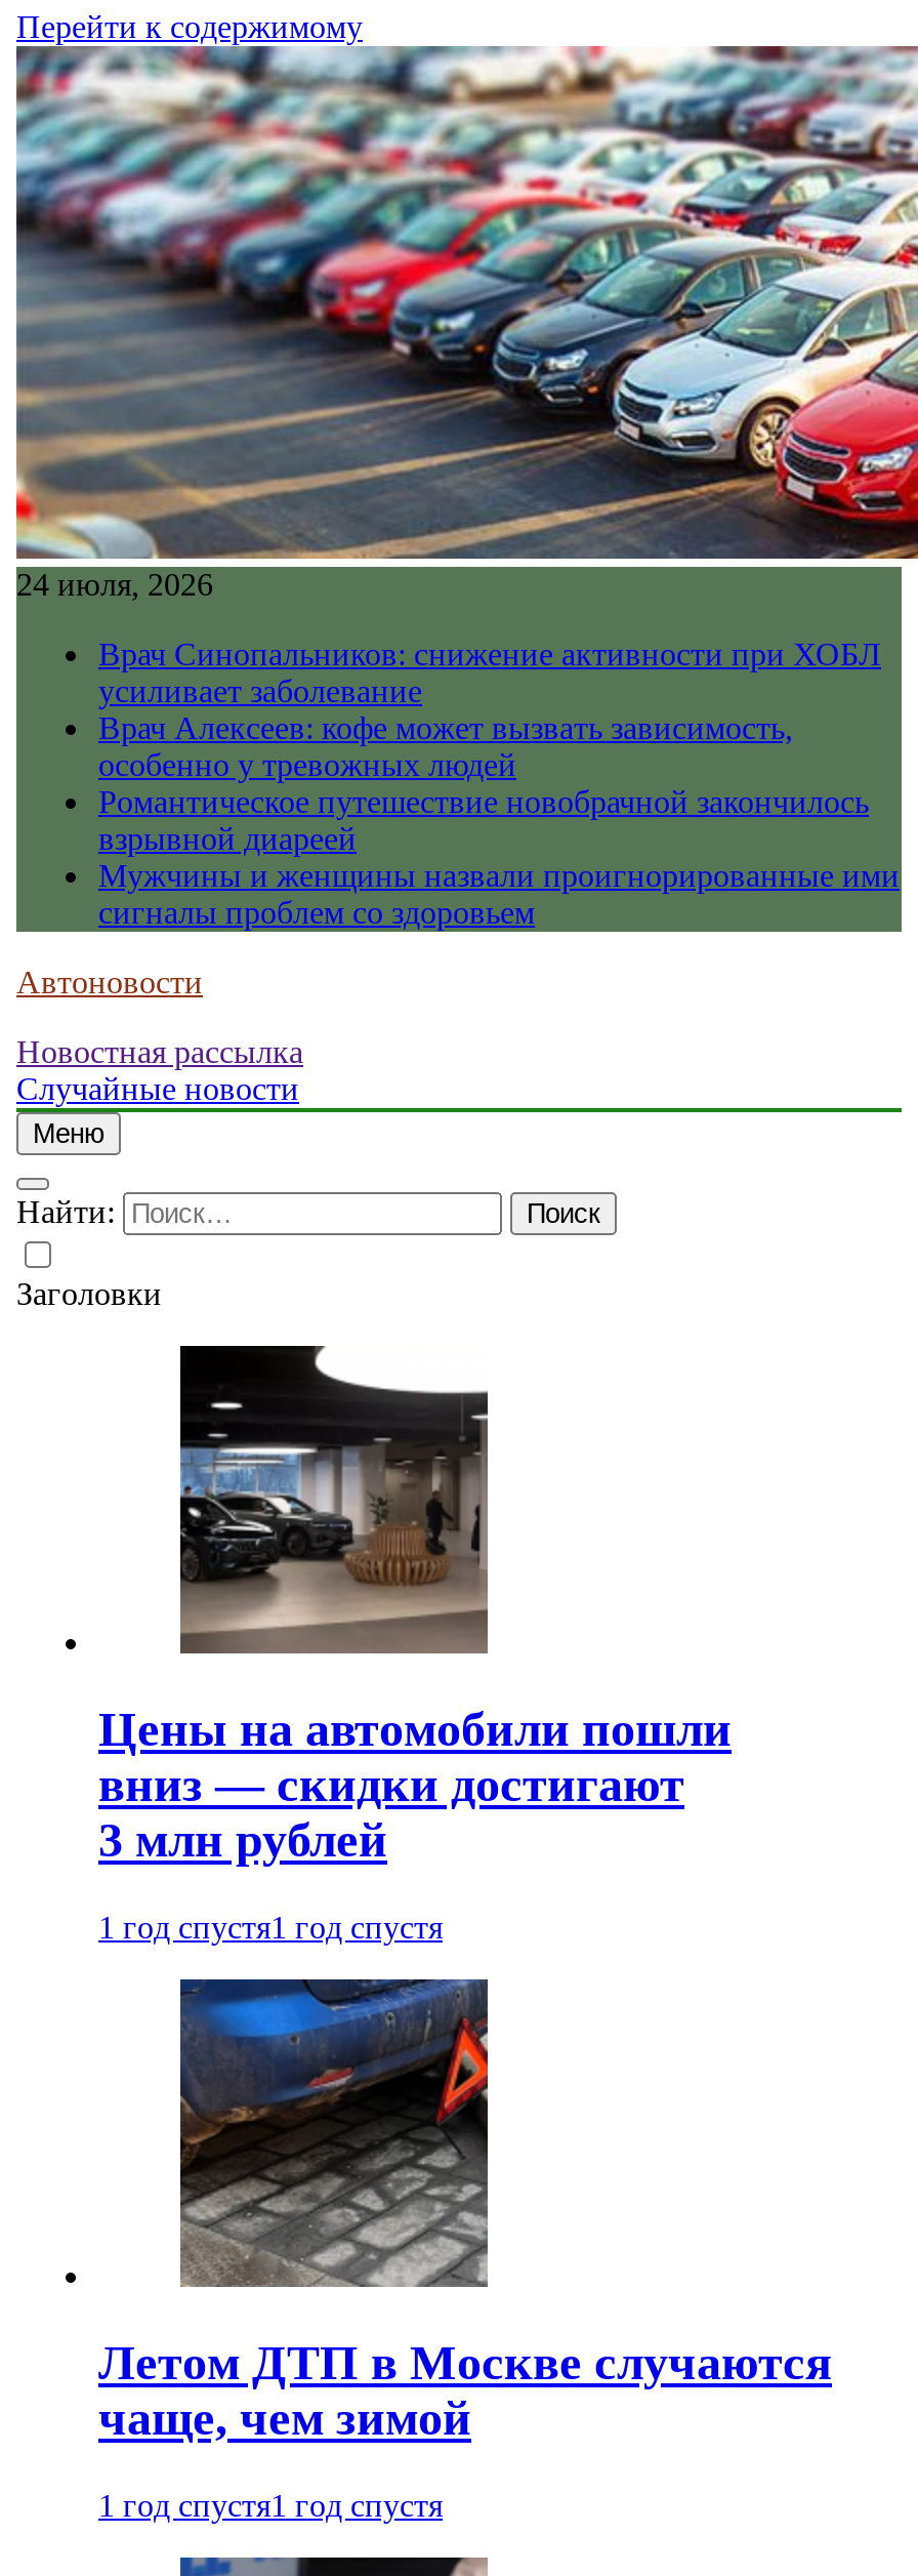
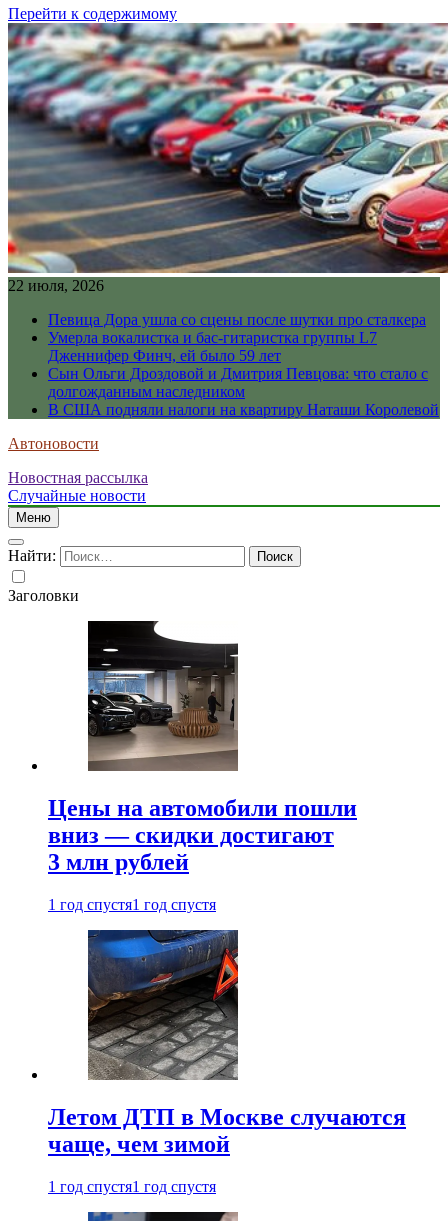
- 24 июля, 2026
+ 22 июля, 2026

- Врач Синопальников: снижение активности при ХОБЛ
- усиливает заболевание
- Врач Алексеев: кофе может вызвать зависимость,
- особенно у тревожных людей
- Романтическое путешествие новобрачной закончилось
- взрывной диареей
- Мужчины и женщины назвали проигнорированные ими
- сигналы проблем со здоровьем
+ Певица Дора ушла со сцены после шутки про сталкера
+ Умерла вокалистка и бас-гитаристка группы L7
+ Дженнифер Финч, ей было 59 лет
+ Сын Ольги Дроздовой и Дмитрия Певцова: что стало с
+ долгожданным наследником
+ В США подняли налоги на квартиру Наташи Королевой
